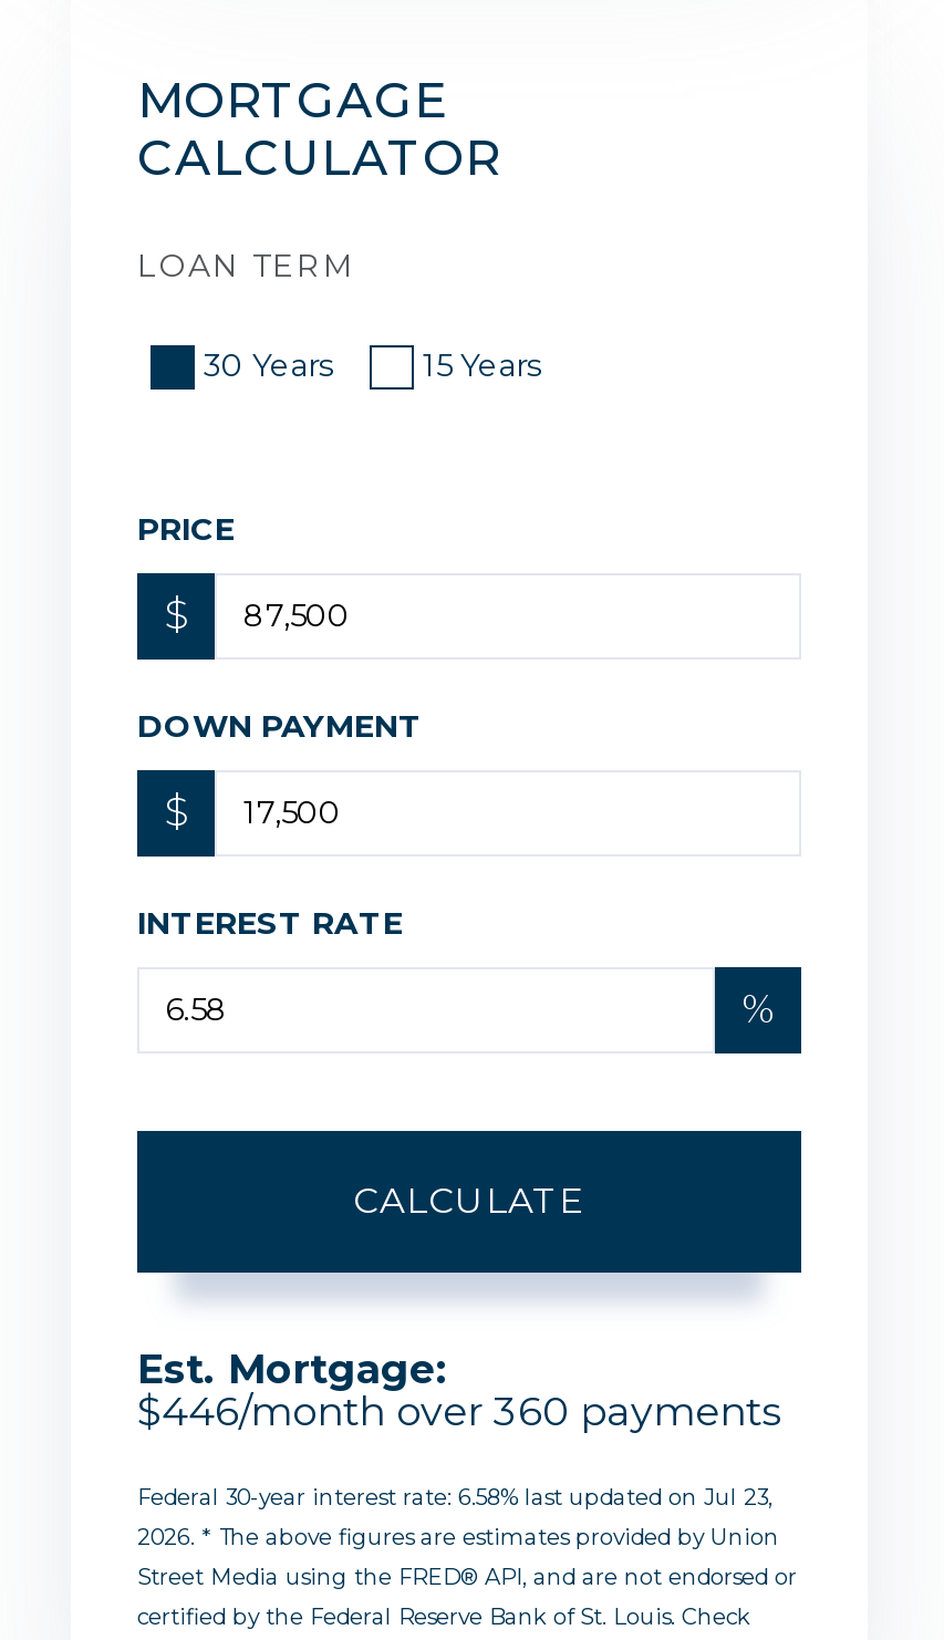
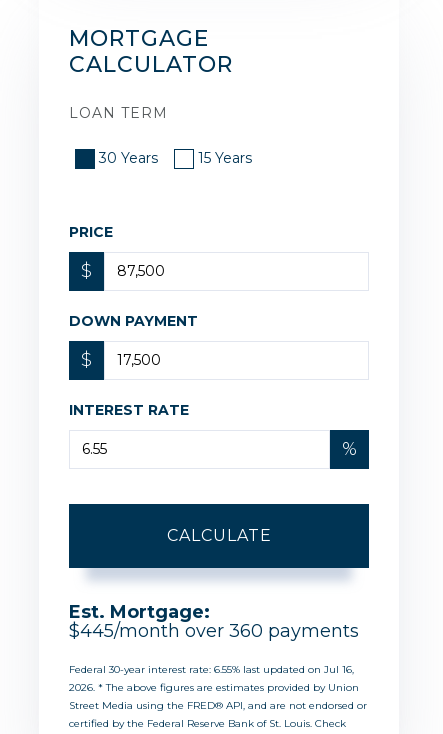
- $446/month over 360 payments
+ $445/month over 360 payments

- Federal 30-year interest rate: 6.58% last updated on Jul 23,
+ Federal 30-year interest rate: 6.55% last updated on Jul 16,
